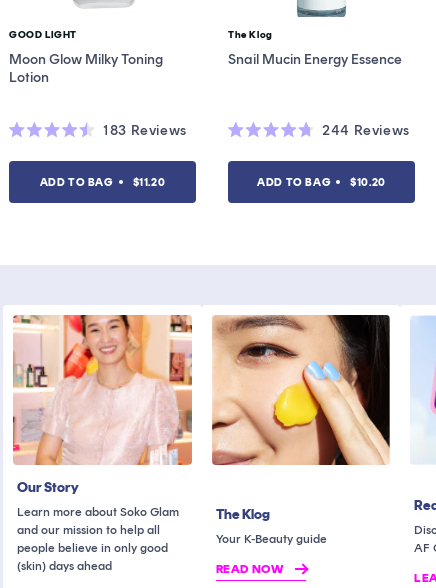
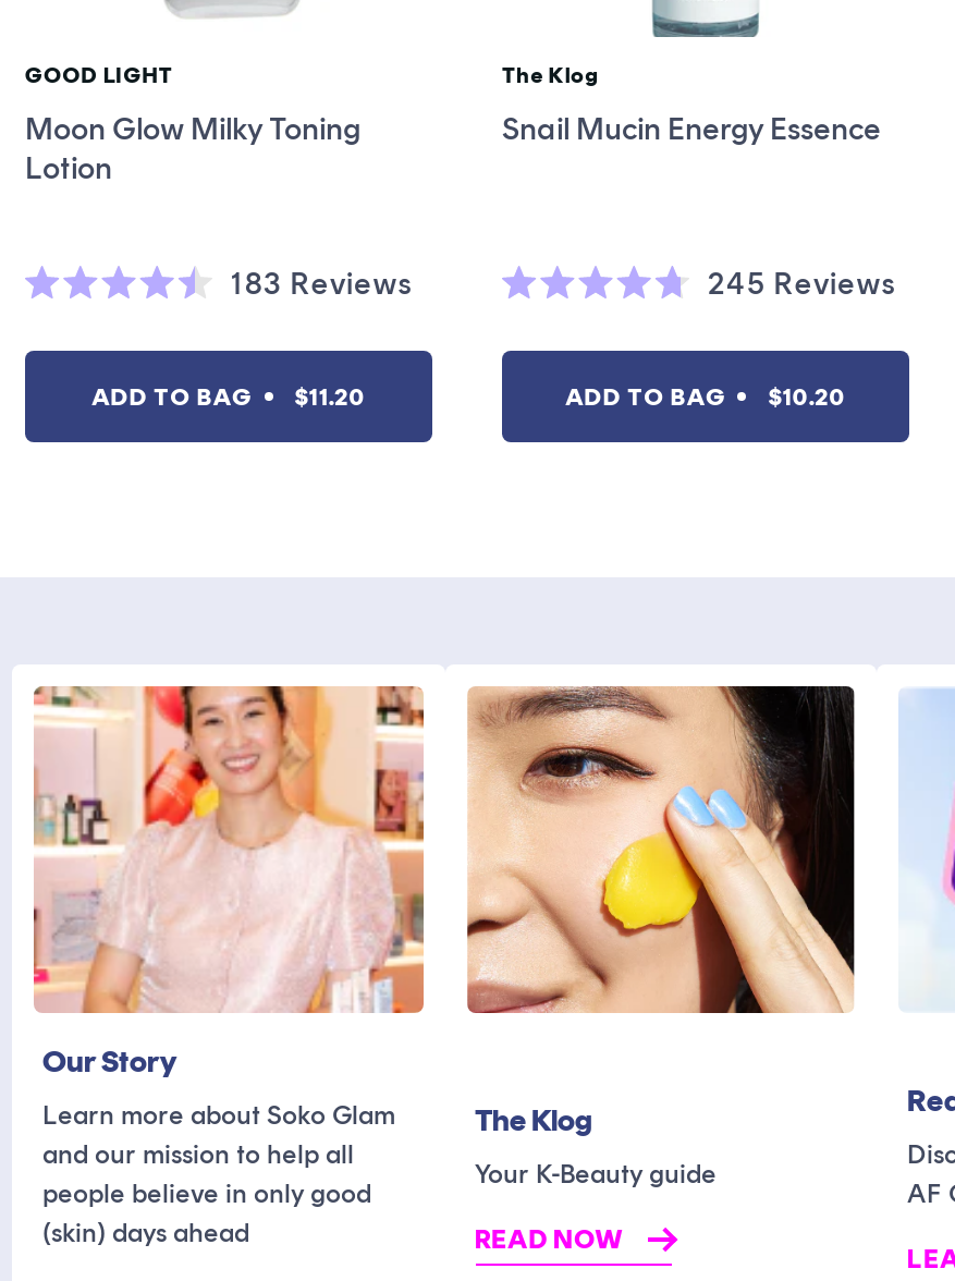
- 244 Reviews
+ 245 Reviews
